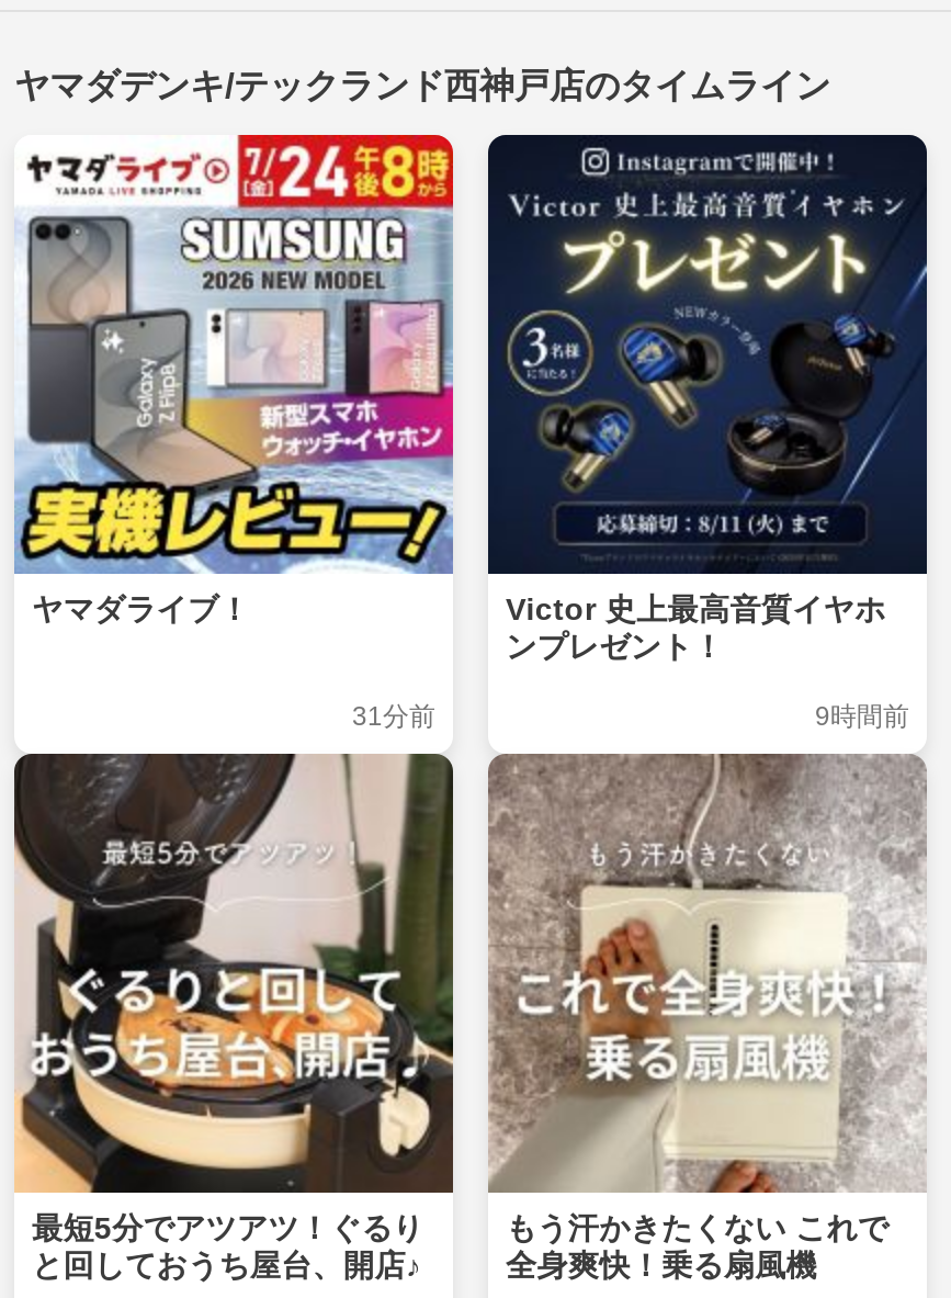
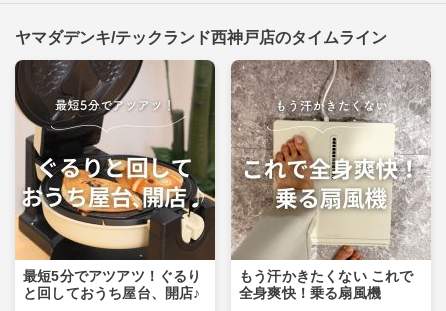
- [image]
- ヤマダライブ！
- 31分前

- [image]
- Victor 史上最高音質イヤホ
- ンプレゼント！
- 9時間前
